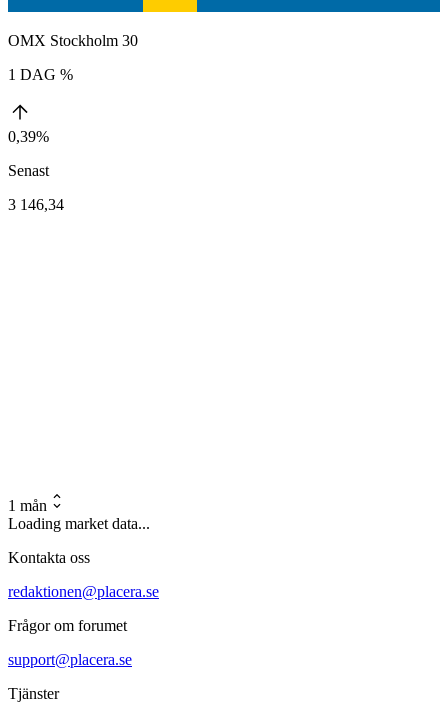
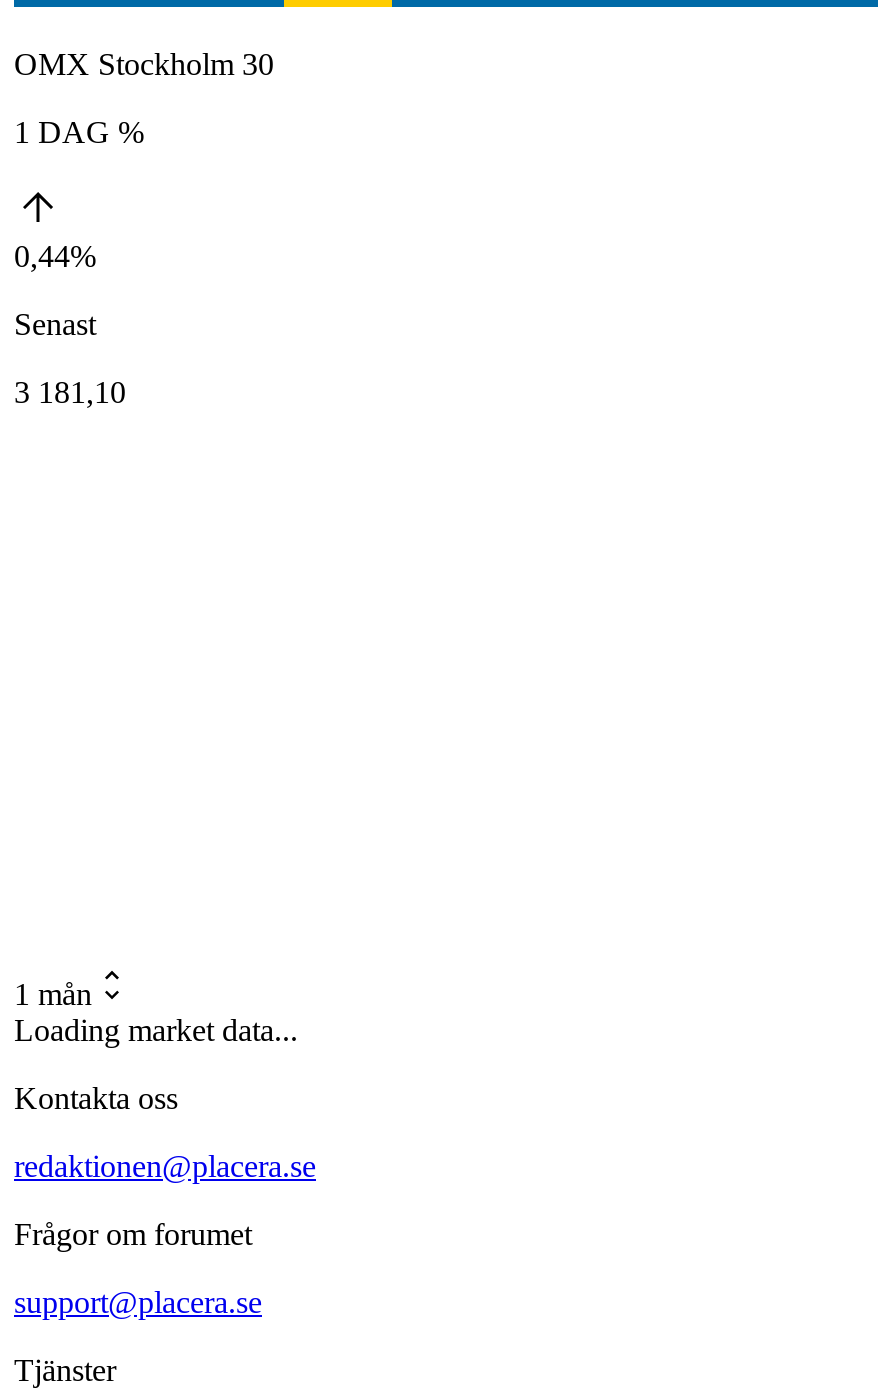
- 0,39%
+ 0,44%

- 3 146,34
+ 3 181,10
